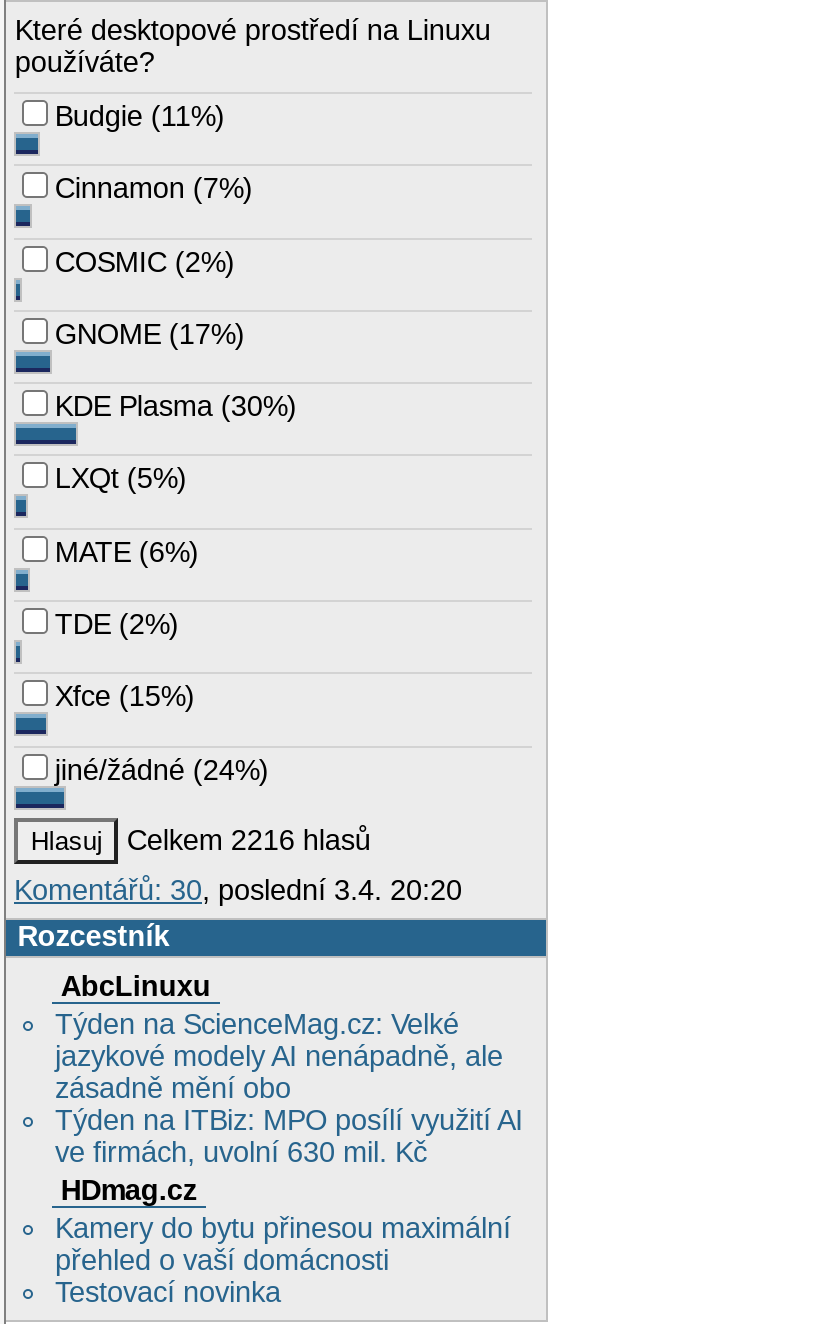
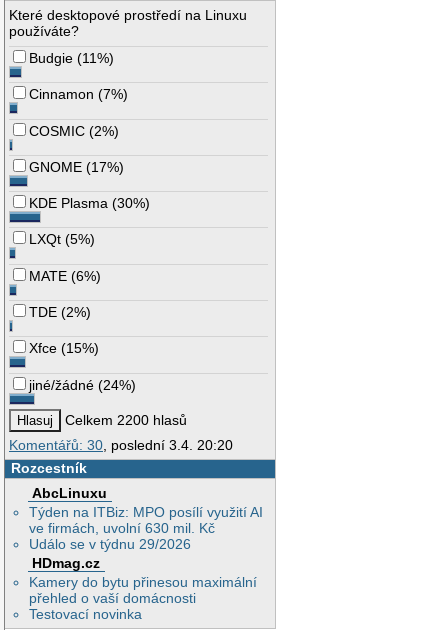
- Celkem 2216 hlasů
+ Celkem 2200 hlasů

- Týden na ScienceMag.cz: Velké
- jazykové modely AI nenápadně, ale
- zásadně mění obo

moved up: Týden na ITBiz: MPO posílí využití AI | ve firmách, uvolní 630 mil. Kč

+ Událo se v týdnu 29/2026
